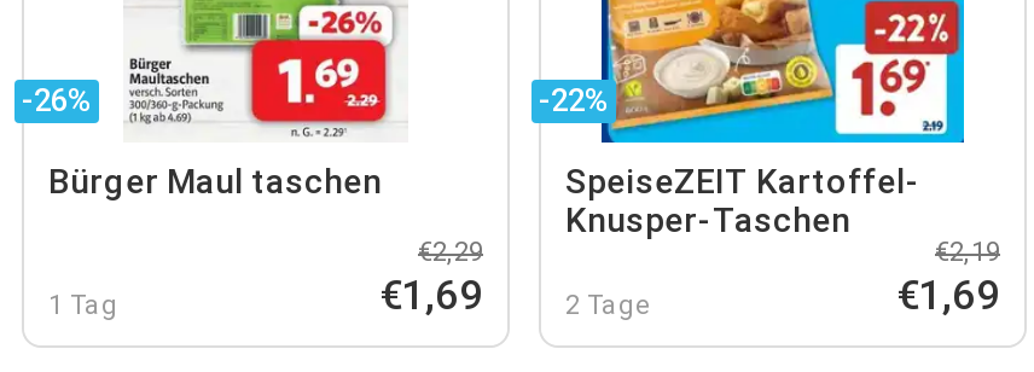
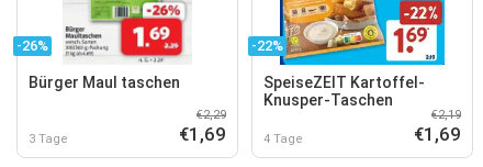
- 1 Tag
+ 3 Tage

- 2 Tage
+ 4 Tage
